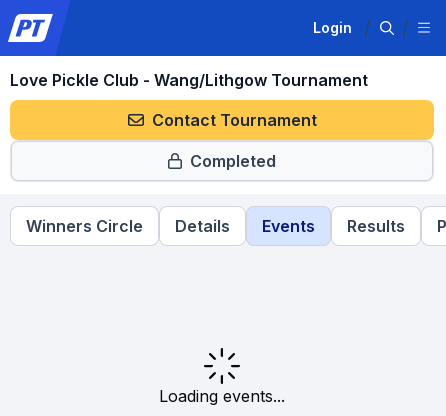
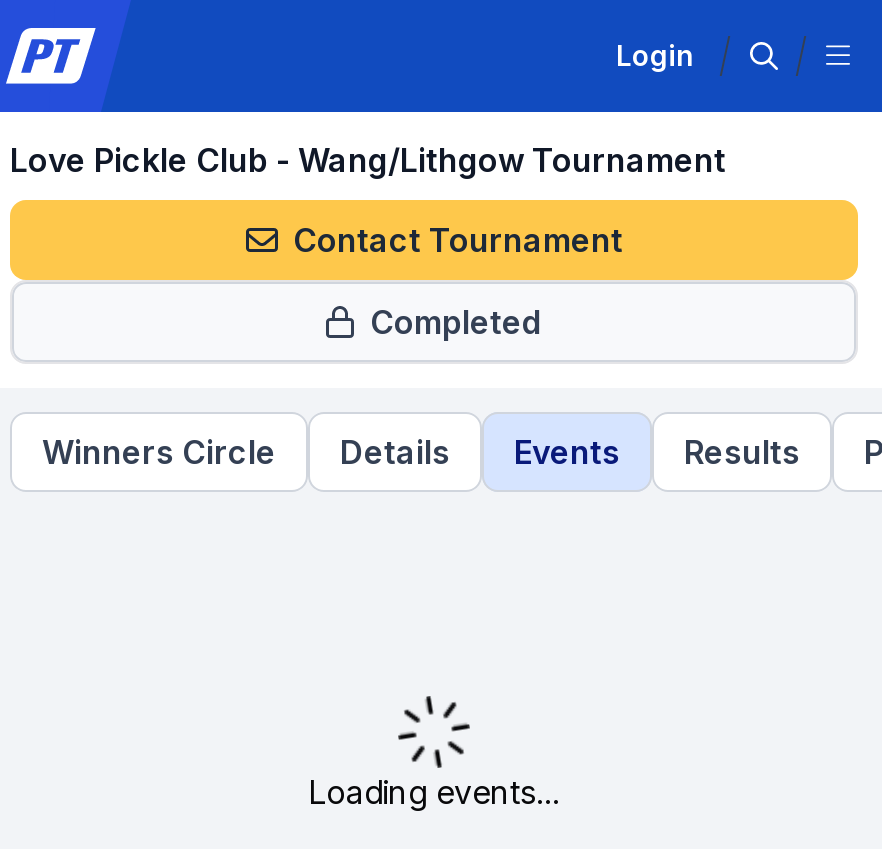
- [image]
+ [image]
